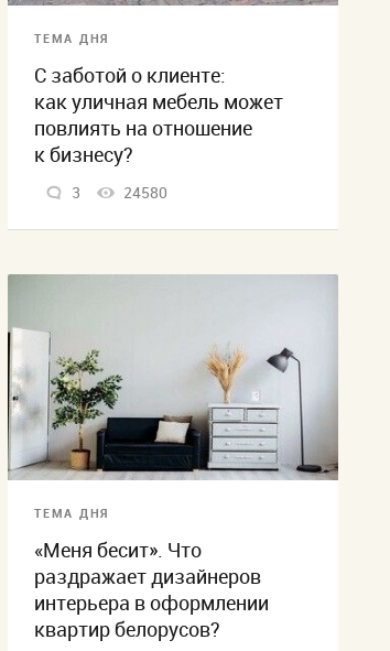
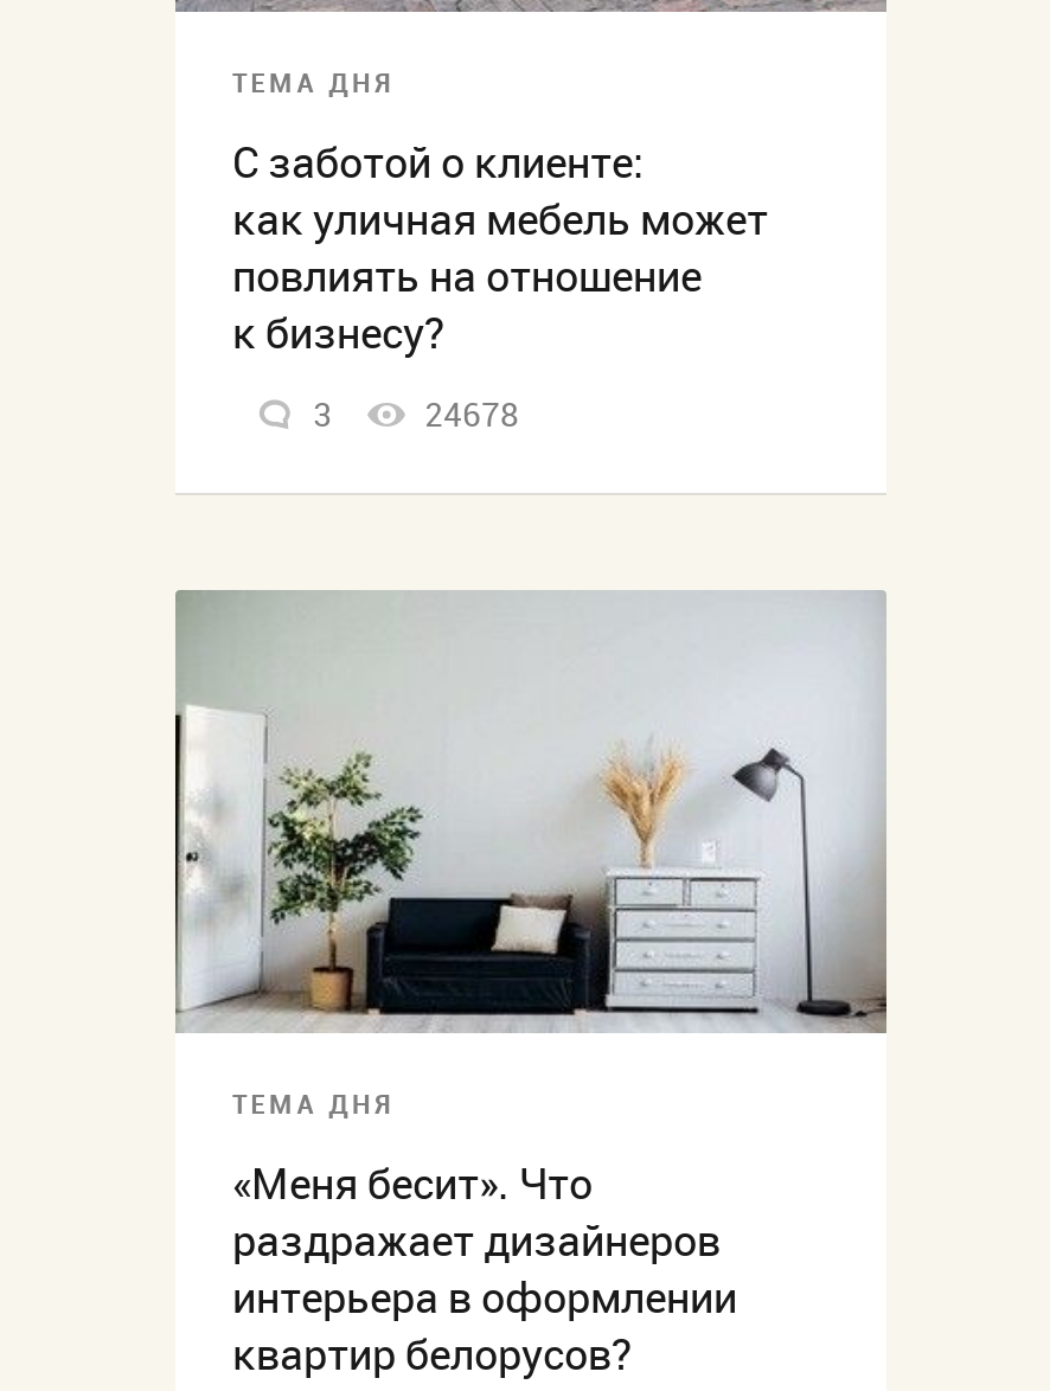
- 24580
+ 24678
